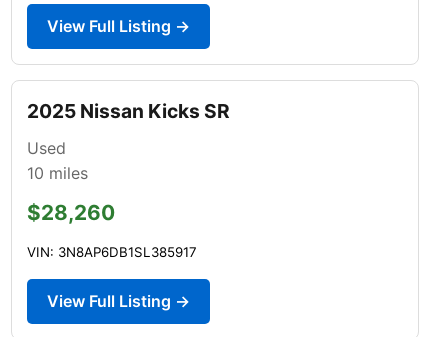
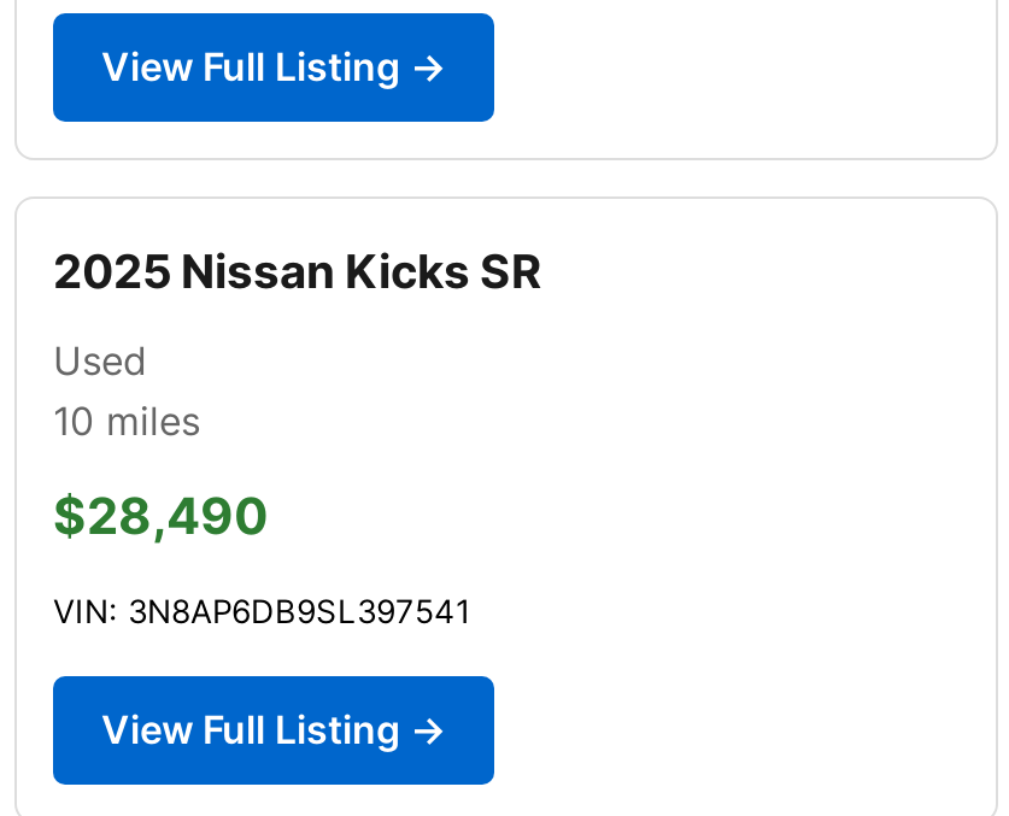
- $28,260
+ $28,490

- VIN: 3N8AP6DB1SL385917
+ VIN: 3N8AP6DB9SL397541
